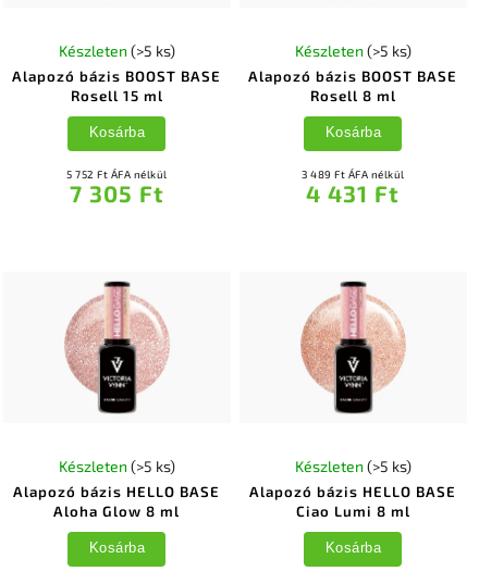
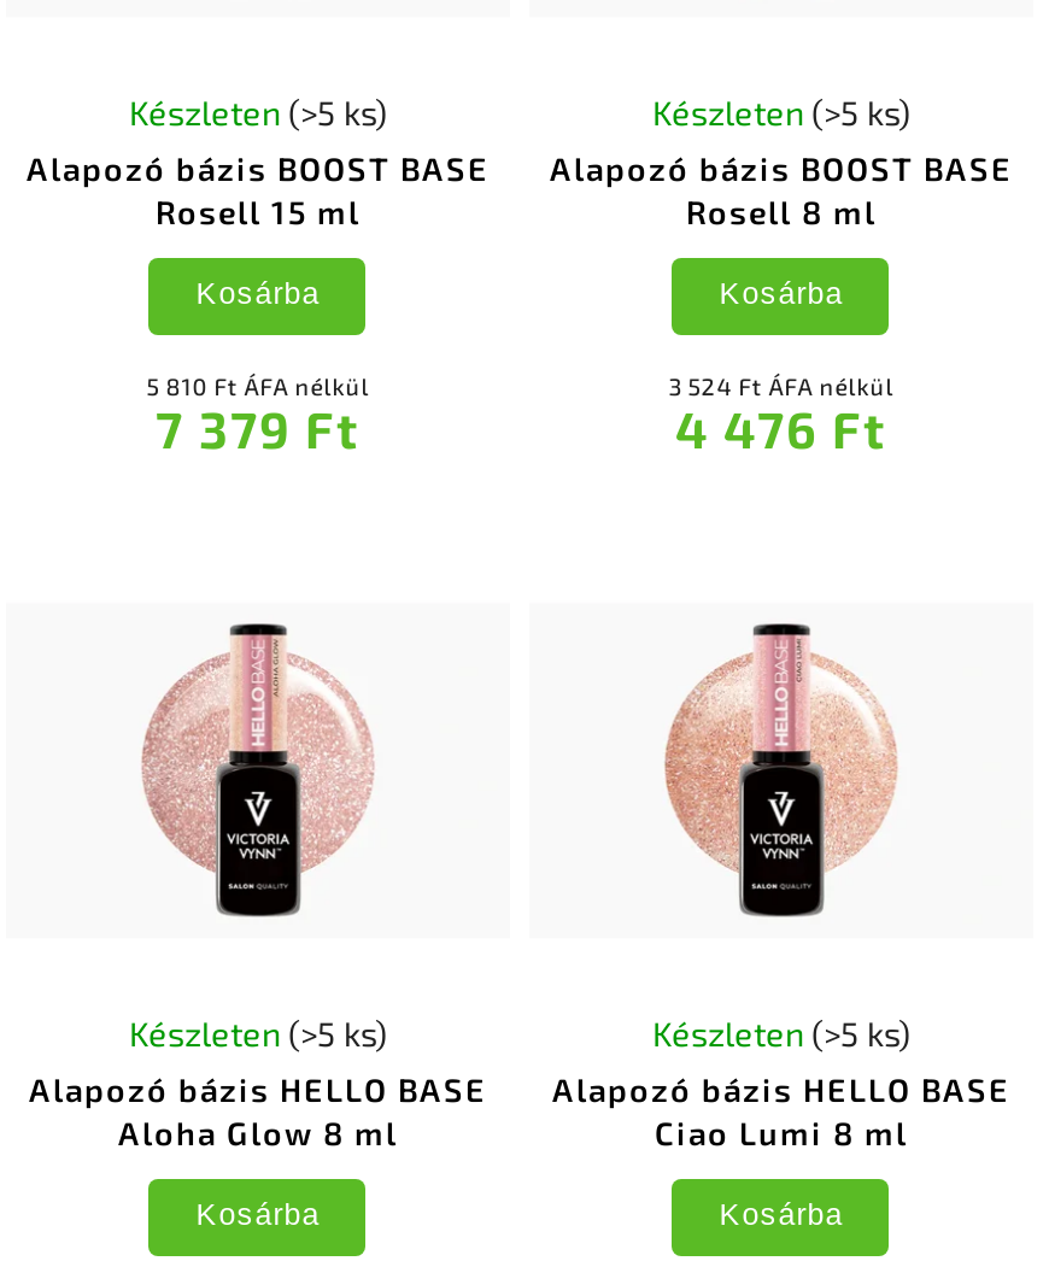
- 5 752 Ft ÁFA nélkül
+ 5 810 Ft ÁFA nélkül

- 3 489 Ft ÁFA nélkül
+ 3 524 Ft ÁFA nélkül

- 7 305 Ft
+ 7 379 Ft

- 4 431 Ft
+ 4 476 Ft
